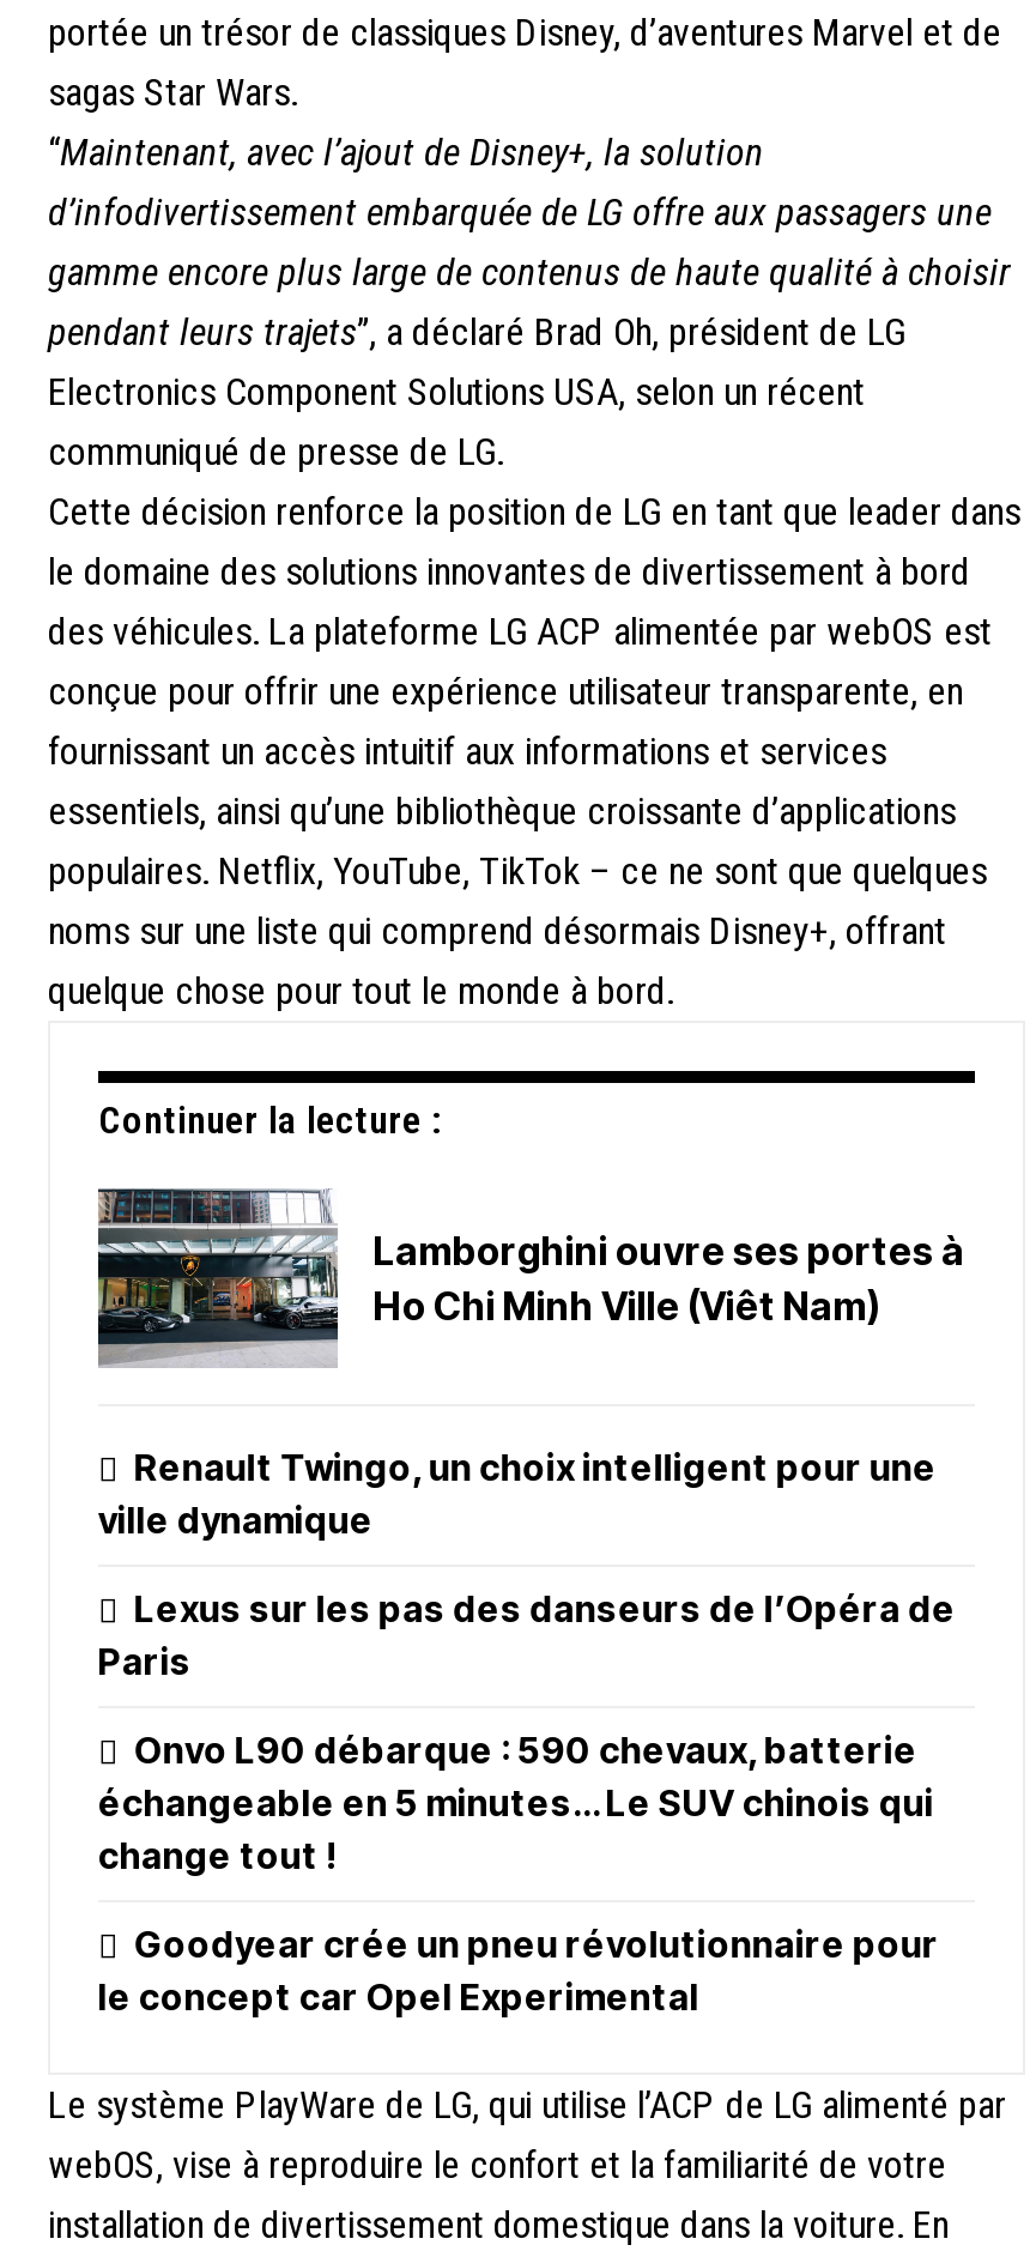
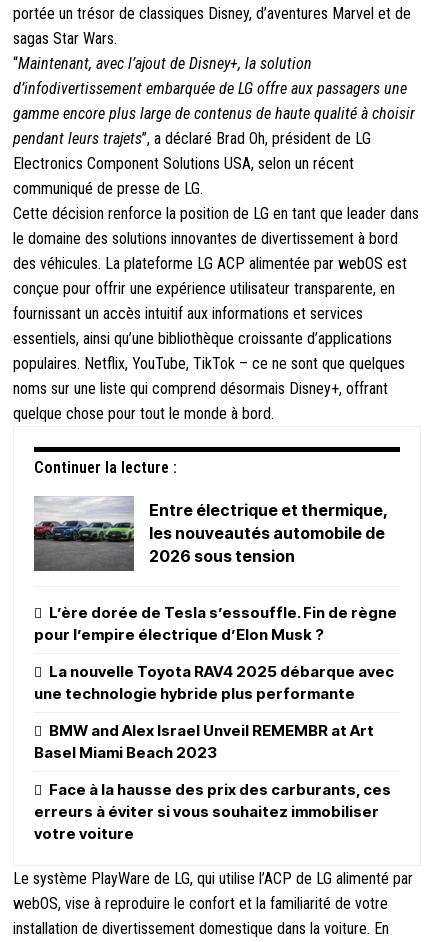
- [image]
- Lamborghini ouvre ses portes à
- Ho Chi Minh Ville (Viêt Nam)
+ [image]
+ Entre électrique et thermique,
+ les nouveautés automobile de
+ 2026 sous tension

- Renault Twingo, un choix intelligent pour une
- ville dynamique
+ L’ère dorée de Tesla s’essouffle. Fin de règne
+ pour l’empire électrique d’Elon Musk ?

- Lexus sur les pas des danseurs de l’Opéra de
- Paris
+ La nouvelle Toyota RAV4 2025 débarque avec
+ une technologie hybride plus performante

- Onvo L90 débarque : 590 chevaux, batterie
- échangeable en 5 minutes… Le SUV chinois qui
- change tout !
+ BMW and Alex Israel Unveil REMEMBR at Art
+ Basel Miami Beach 2023

- Goodyear crée un pneu révolutionnaire pour
- le concept car Opel Experimental
+ Face à la hausse des prix des carburants, ces
+ erreurs à éviter si vous souhaitez immobiliser
+ votre voiture
